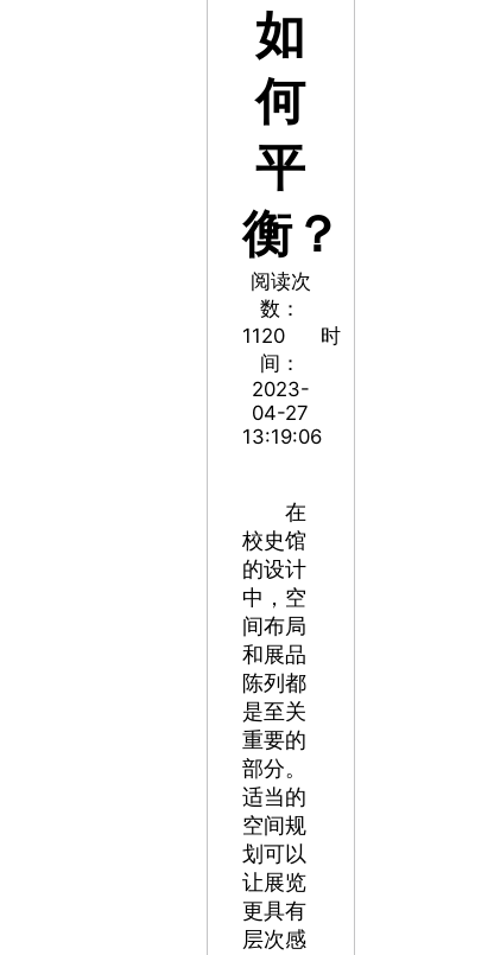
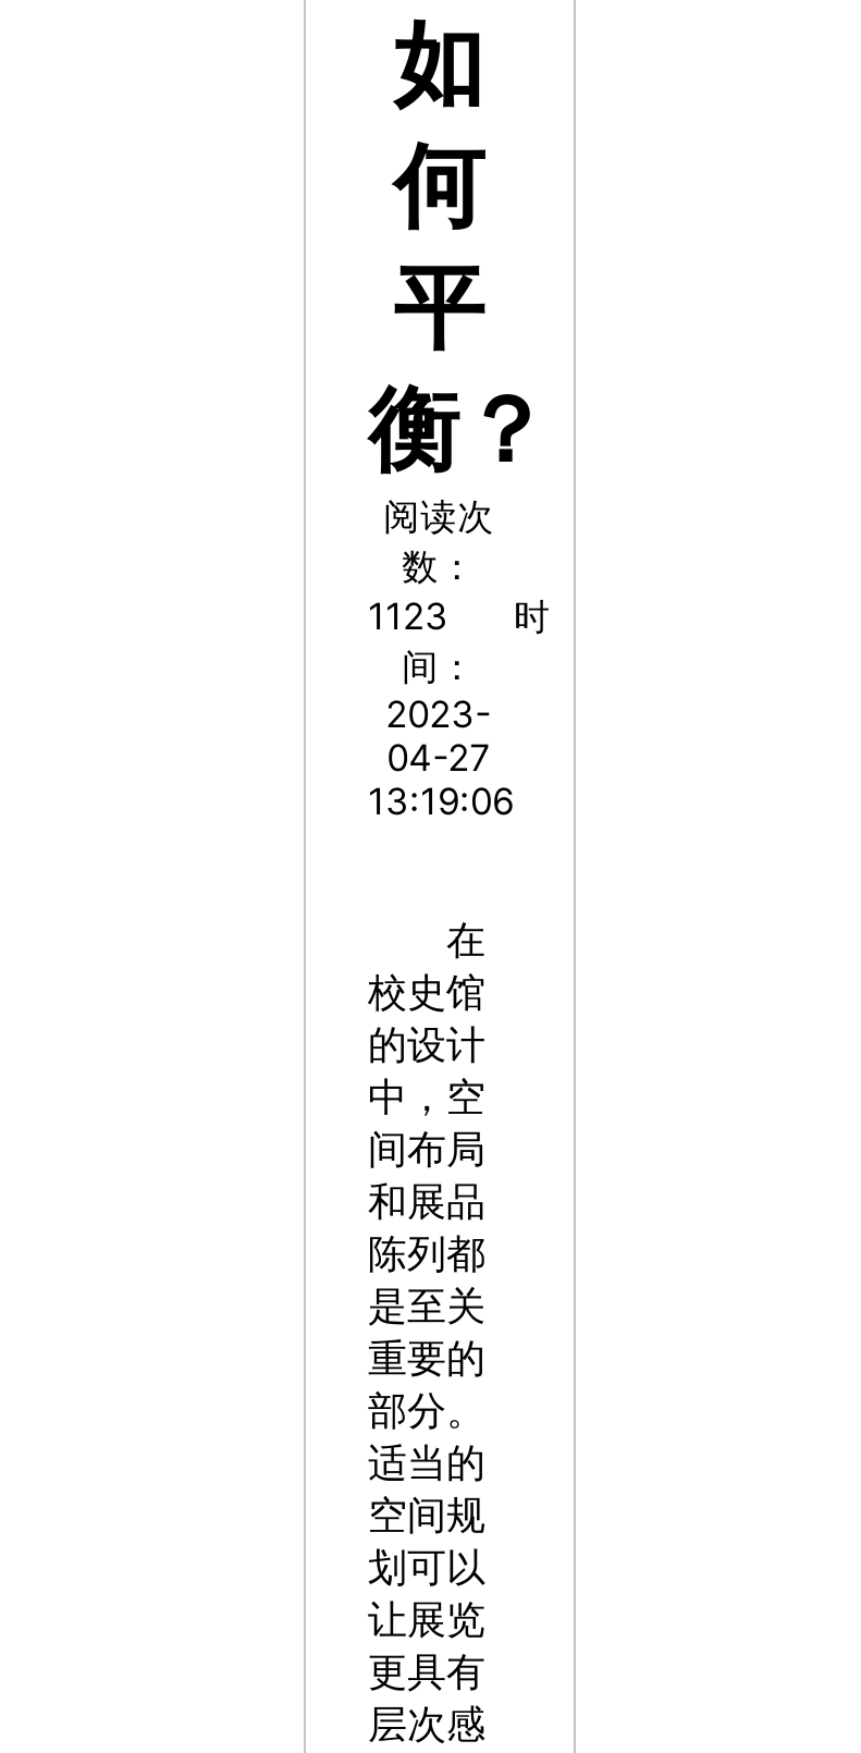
- 1120 时
+ 1123 时
